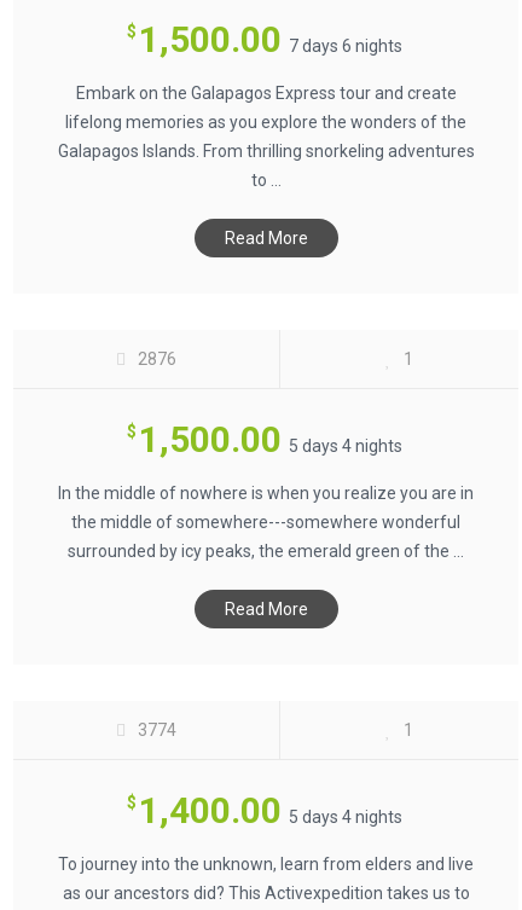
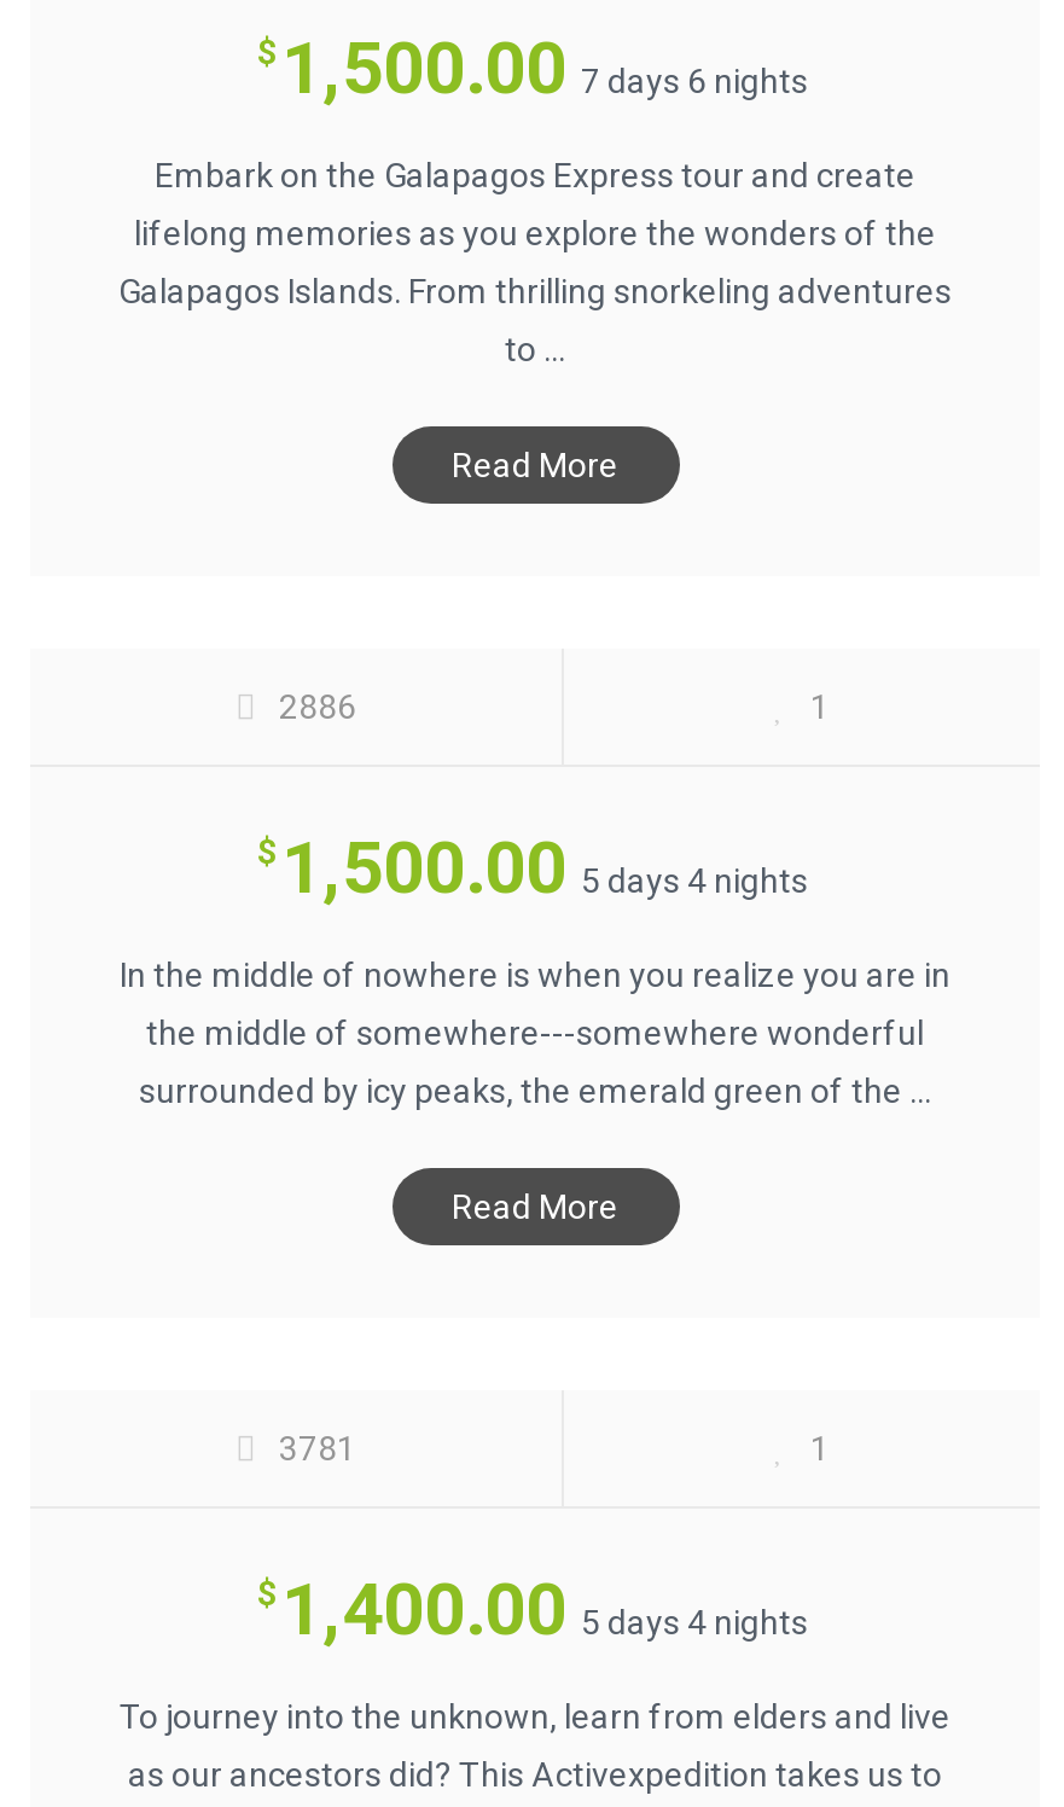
- 2876
+ 2886

- 3774
+ 3781
